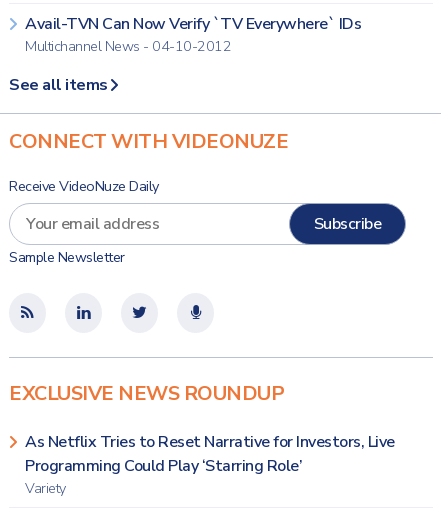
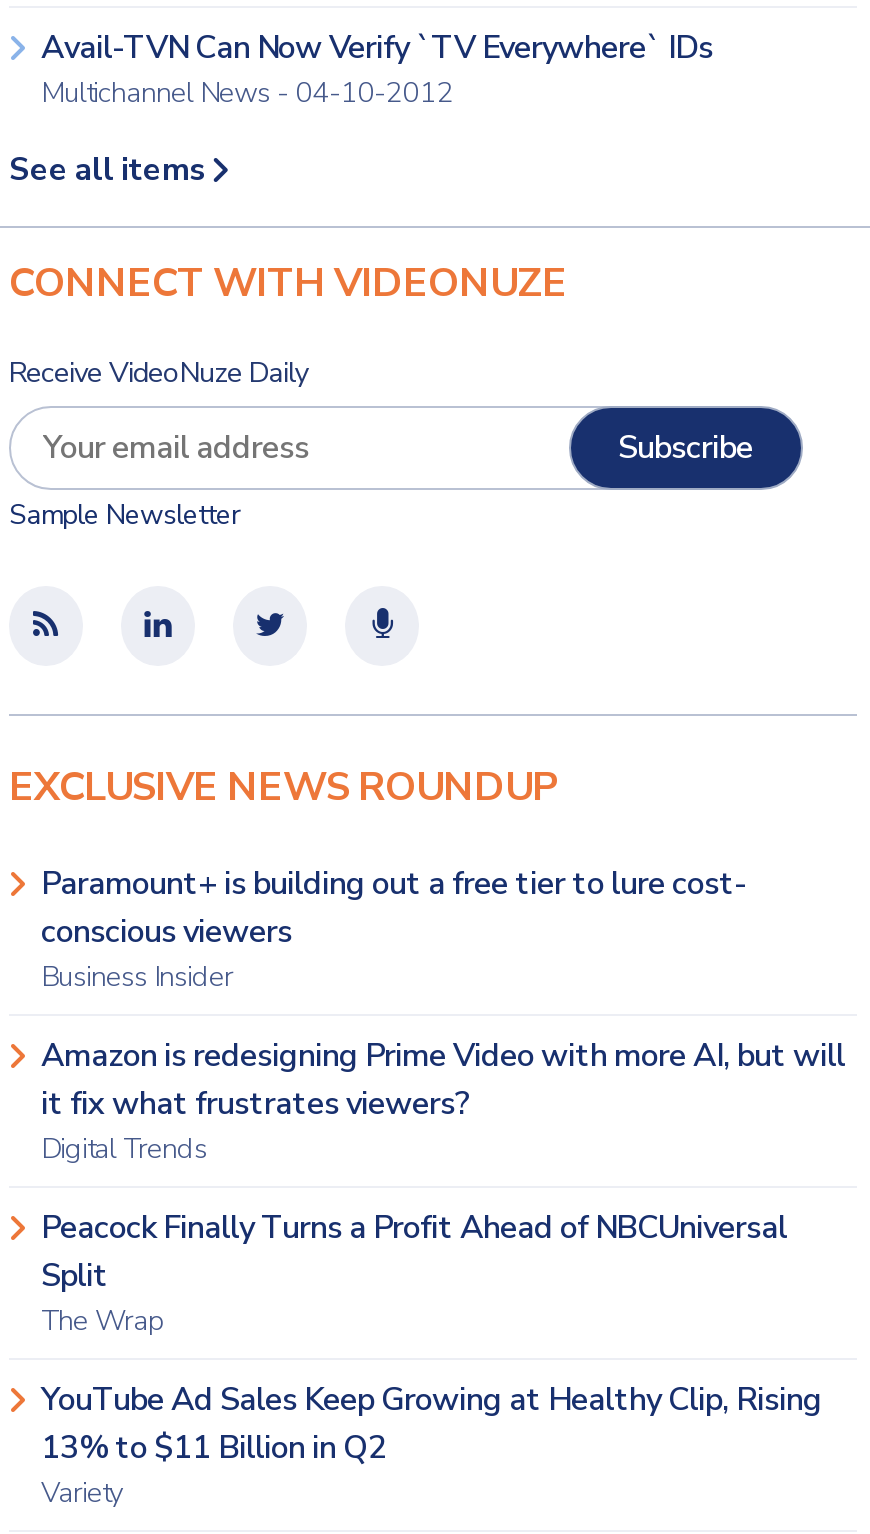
- As Netflix Tries to Reset Narrative for Investors, Live
- Programming Could Play ‘Starring Role’
+ Paramount+ is building out a free tier to lure cost-
+ conscious viewers
+ Business Insider
+ Amazon is redesigning Prime Video with more AI, but will
+ it fix what frustrates viewers?
+ Digital Trends
+ Peacock Finally Turns a Profit Ahead of NBCUniversal
+ Split
+ The Wrap
+ YouTube Ad Sales Keep Growing at Healthy Clip, Rising
+ 13% to $11 Billion in Q2
